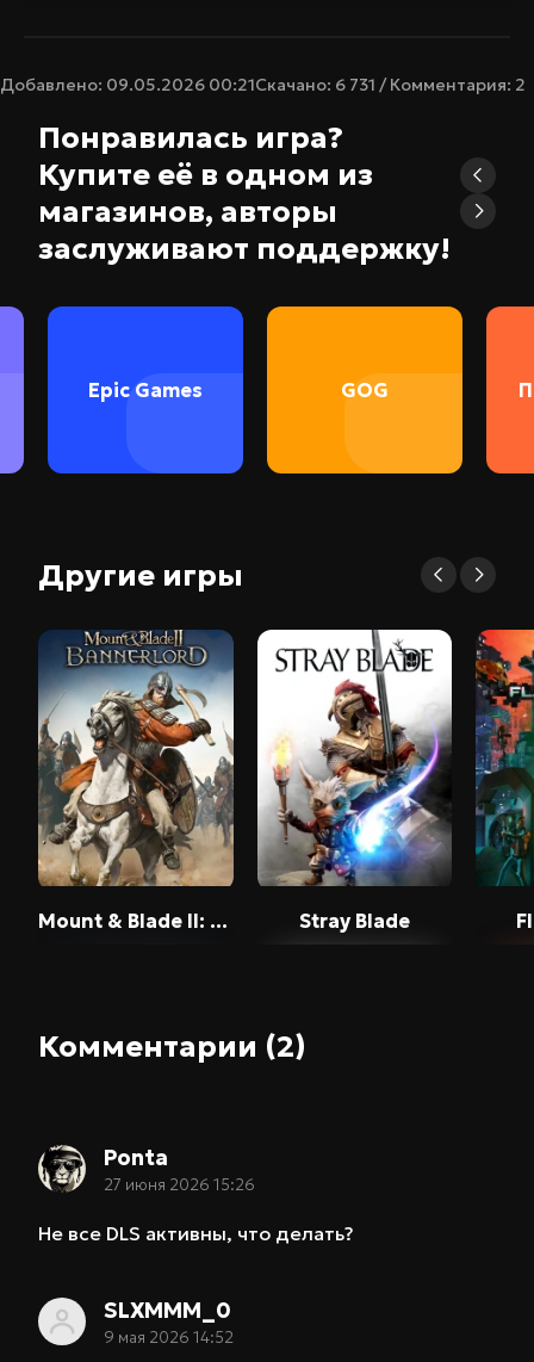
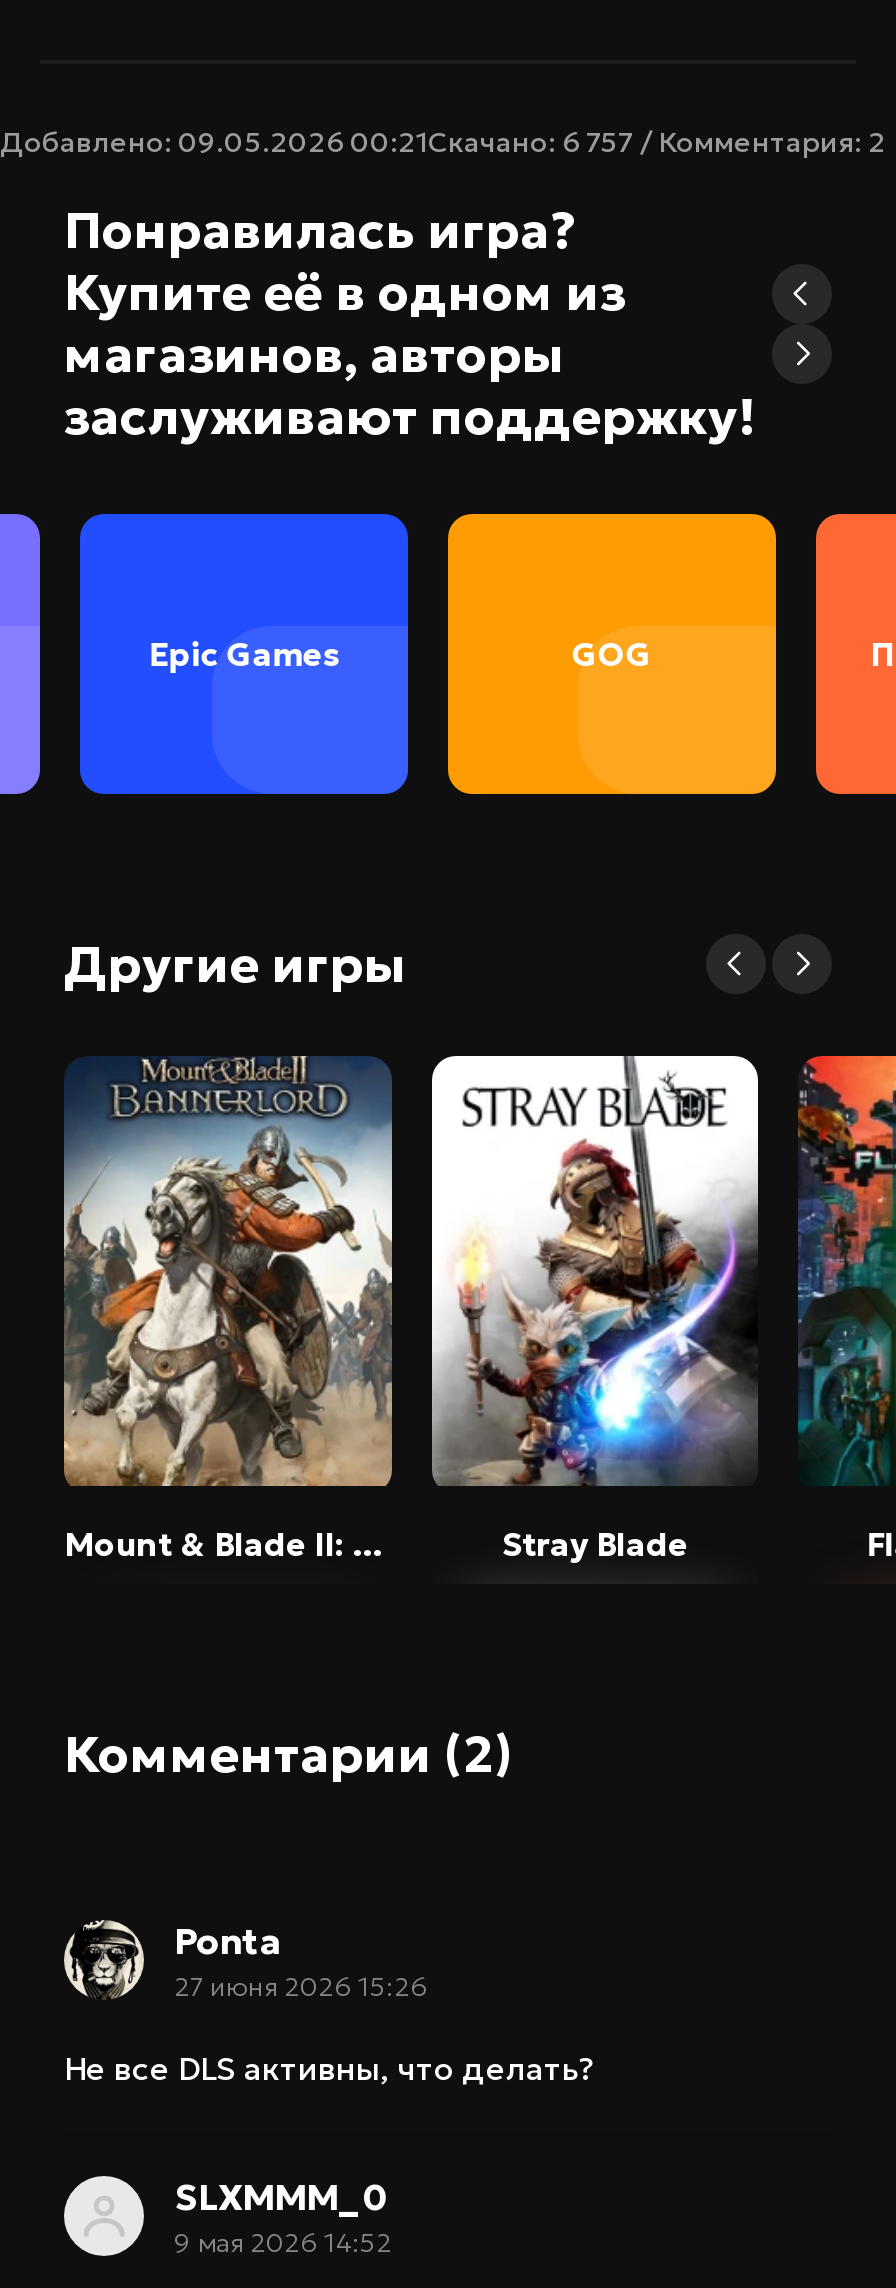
- Добавлено: 09.05.2026 00:21Скачано: 6 731 / Комментария: 2
+ Добавлено: 09.05.2026 00:21Скачано: 6 757 / Комментария: 2
